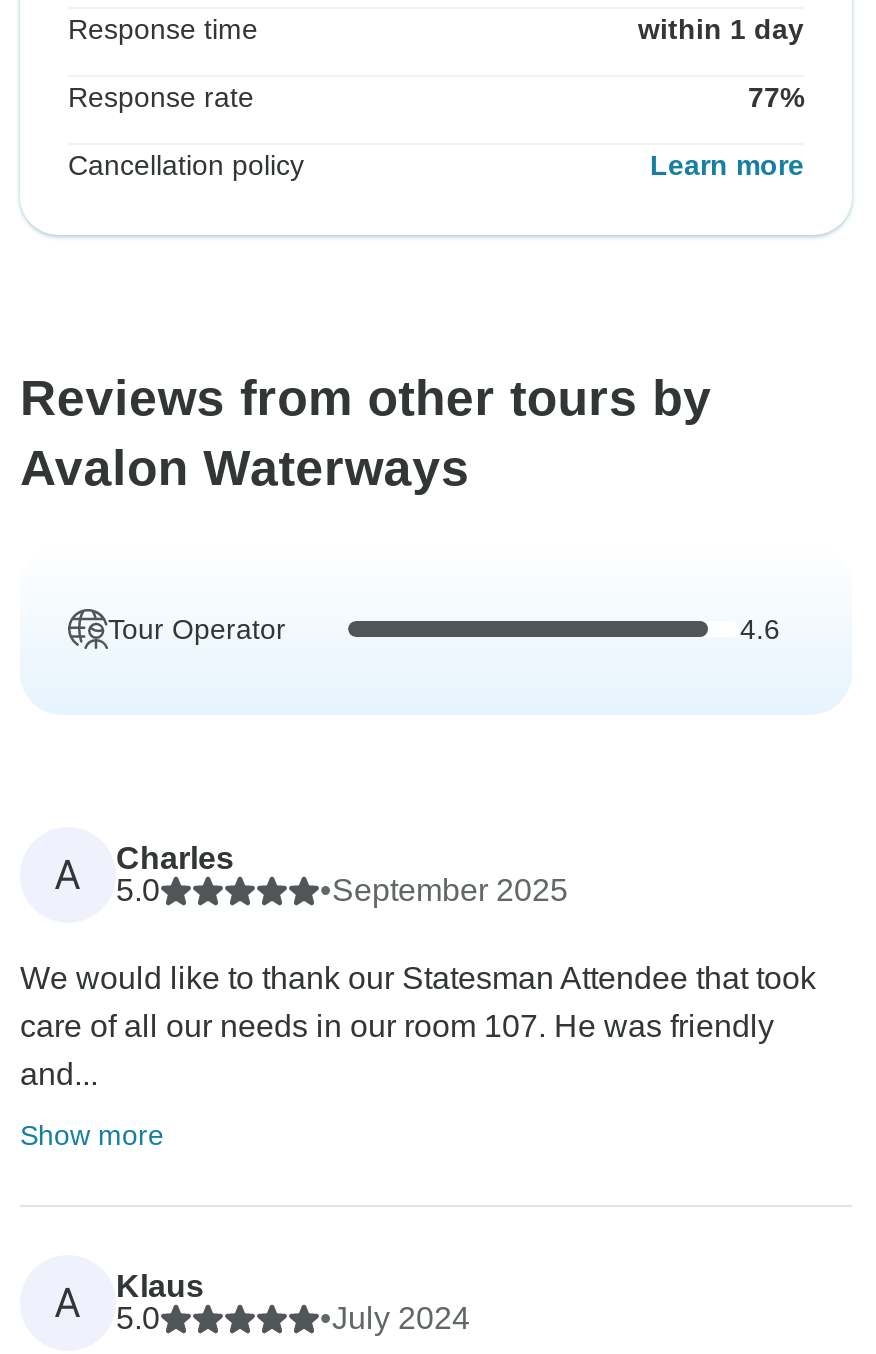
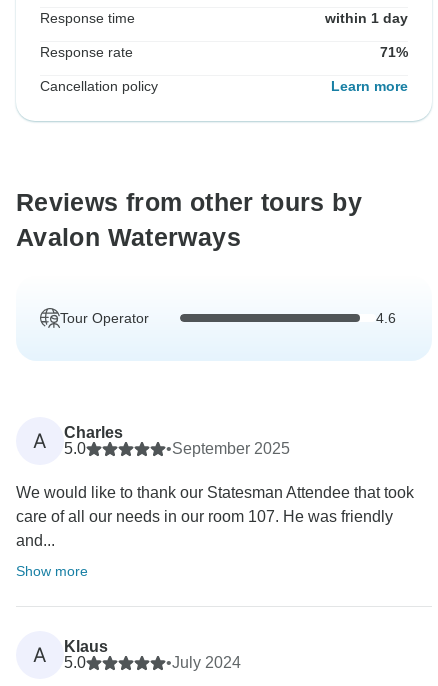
- 77%
+ 71%
